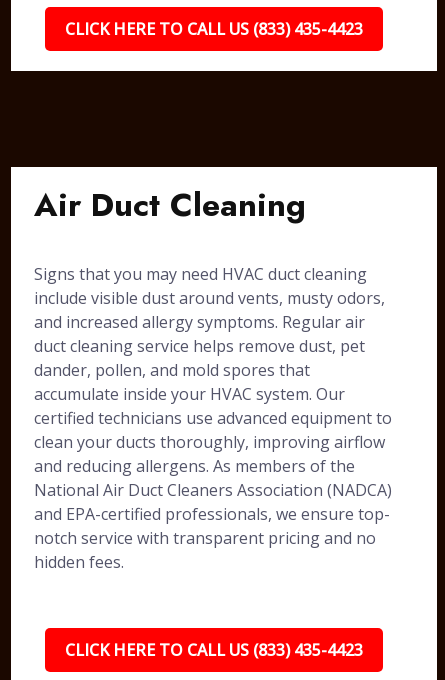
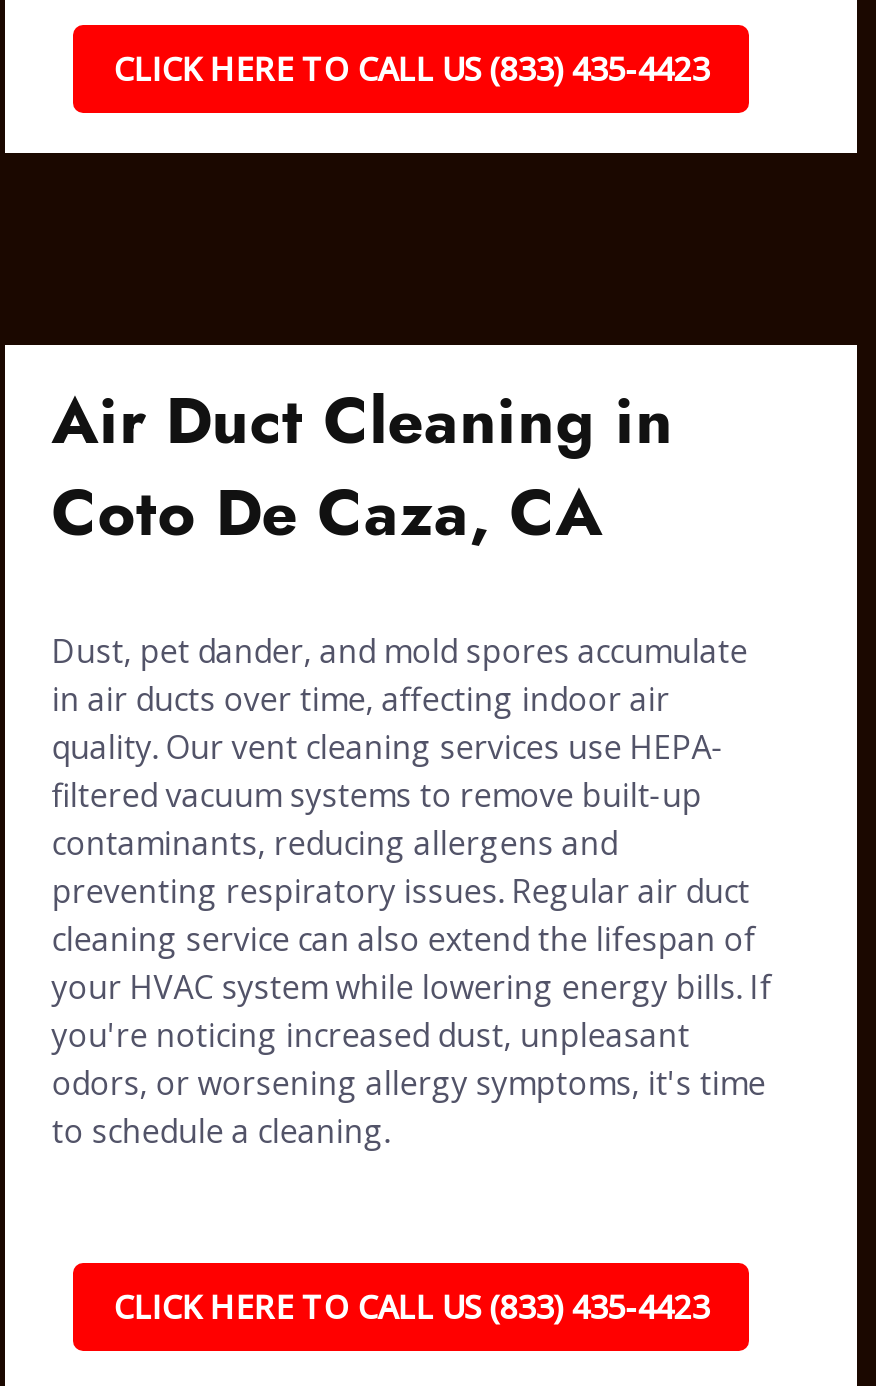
- Air Duct Cleaning
+ Air Duct Cleaning in
+ Coto De Caza, CA

- Signs that you may need HVAC duct cleaning
- include visible dust around vents, musty odors,
- and increased allergy symptoms. Regular air
- duct cleaning service helps remove dust, pet
- dander, pollen, and mold spores that
- accumulate inside your HVAC system. Our
- certified technicians use advanced equipment to
- clean your ducts thoroughly, improving airflow
- and reducing allergens. As members of the
- National Air Duct Cleaners Association (NADCA)
- and EPA-certified professionals, we ensure top-
- notch service with transparent pricing and no
- hidden fees.
+ Dust, pet dander, and mold spores accumulate
+ in air ducts over time, affecting indoor air
+ quality. Our vent cleaning services use HEPA-
+ filtered vacuum systems to remove built-up
+ contaminants, reducing allergens and
+ preventing respiratory issues. Regular air duct
+ cleaning service can also extend the lifespan of
+ your HVAC system while lowering energy bills. If
+ you're noticing increased dust, unpleasant
+ odors, or worsening allergy symptoms, it's time
+ to schedule a cleaning.
